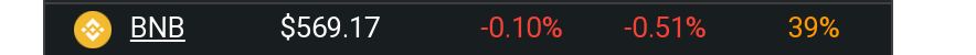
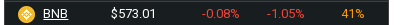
- $569.17
+ $573.01

- -0.10%
+ -0.08%

- -0.51%
+ -1.05%

- 39%
+ 41%
